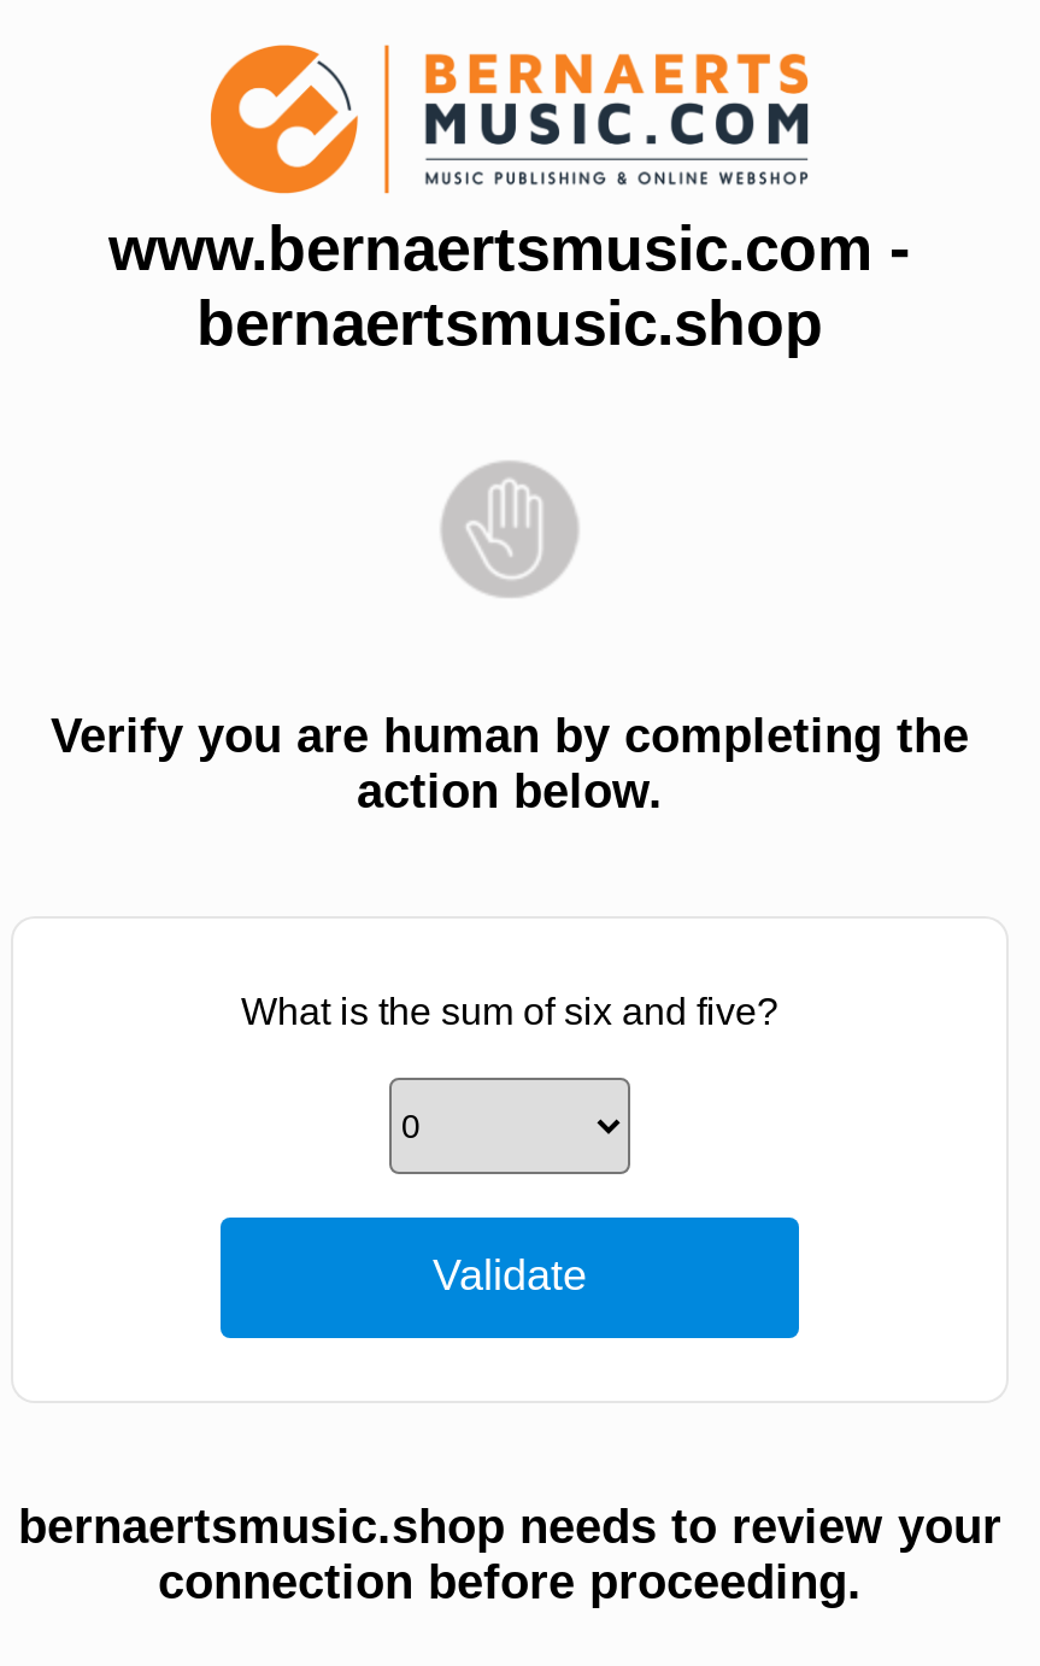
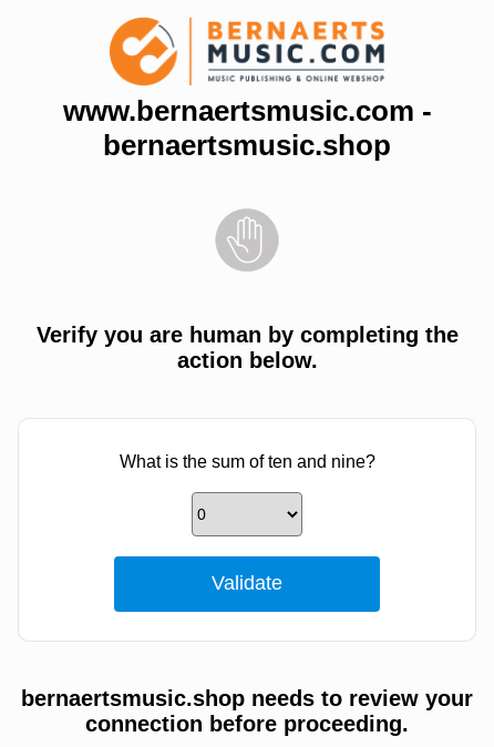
- What is the sum of six and five?
+ What is the sum of ten and nine?
